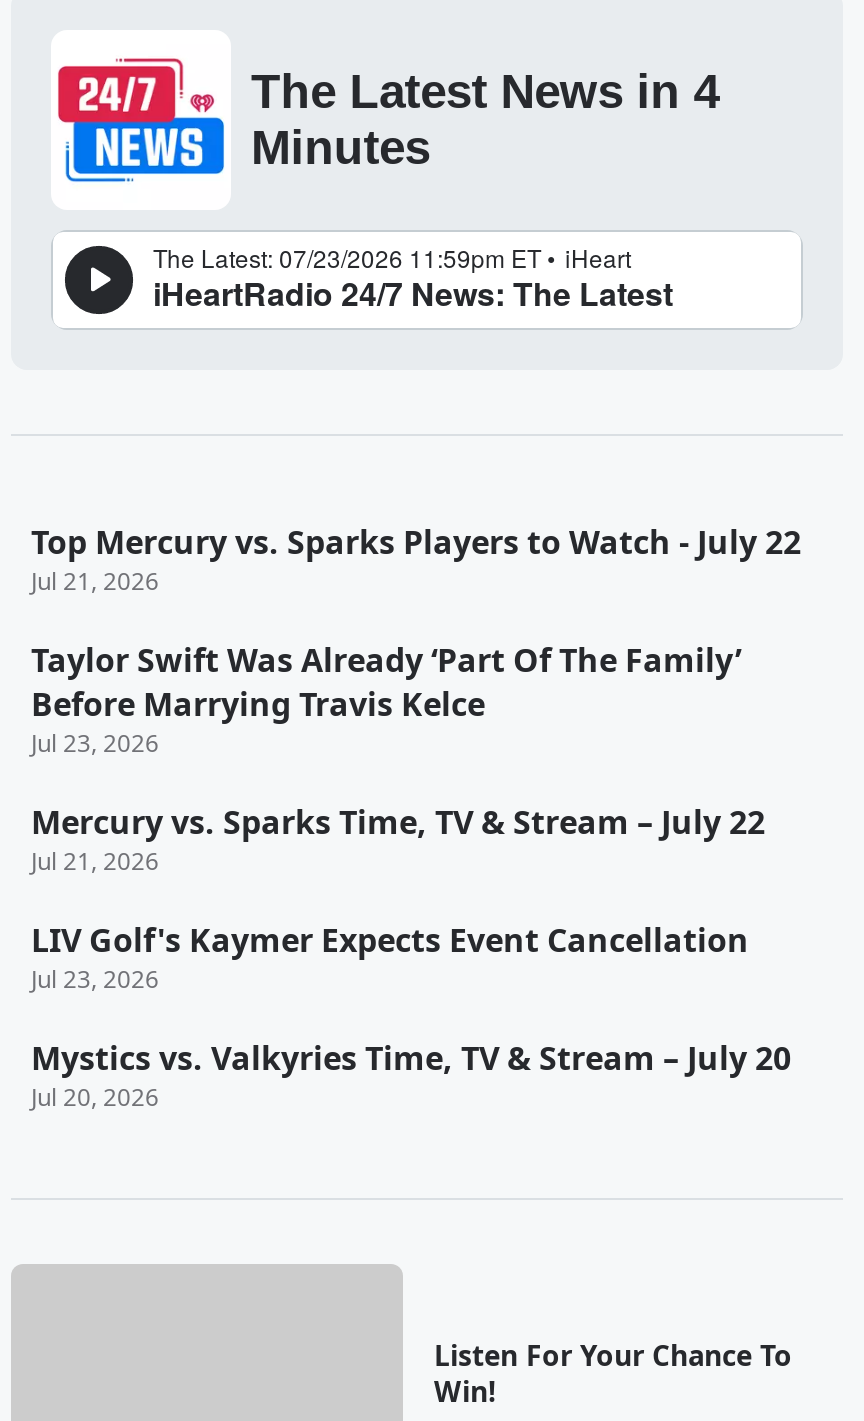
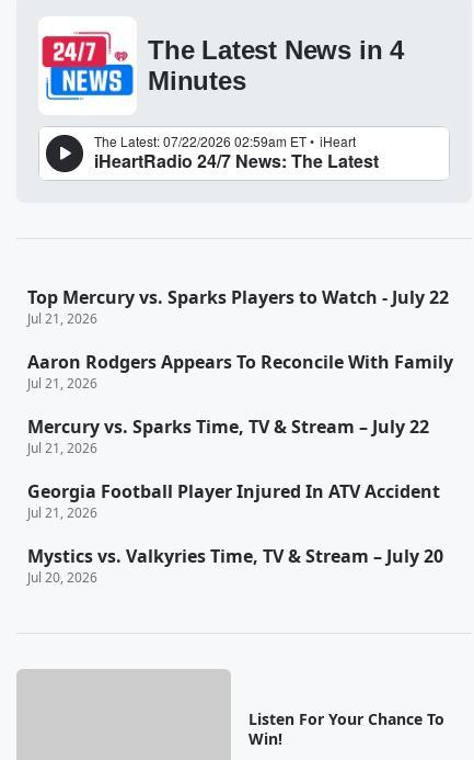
- Taylor Swift Was Already ‘Part Of The Family’
- Before Marrying Travis Kelce
- Jul 23, 2026
+ Aaron Rodgers Appears To Reconcile With Family
+ Jul 21, 2026

- LIV Golf's Kaymer Expects Event Cancellation
- Jul 23, 2026
+ Georgia Football Player Injured In ATV Accident
+ Jul 21, 2026
